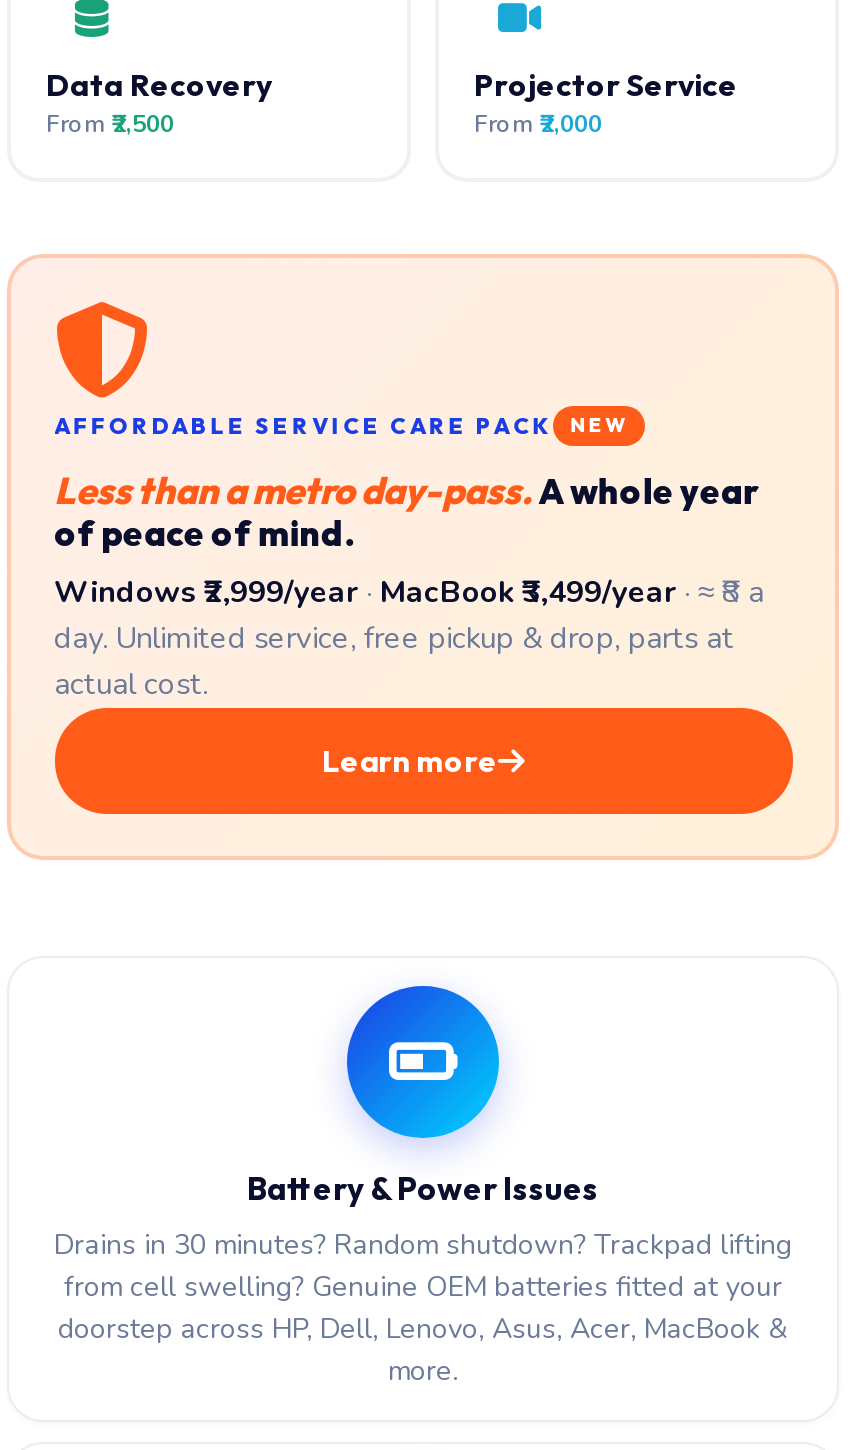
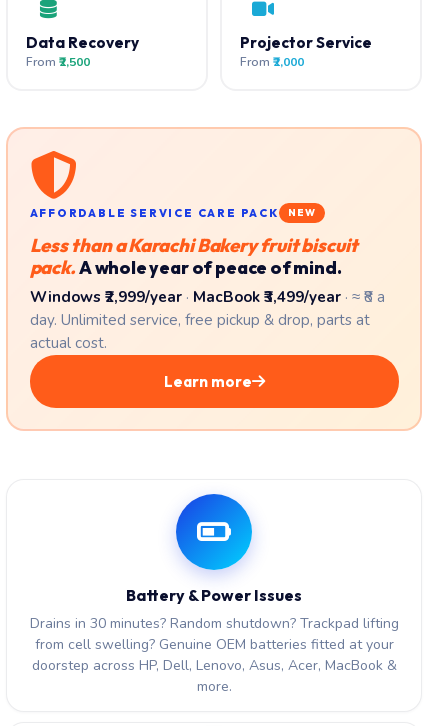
- Less than a metro day-pass.A whole year
- of peace of mind.
+ Less than a Karachi Bakery fruit biscuit
+ pack.A whole year of peace of mind.
